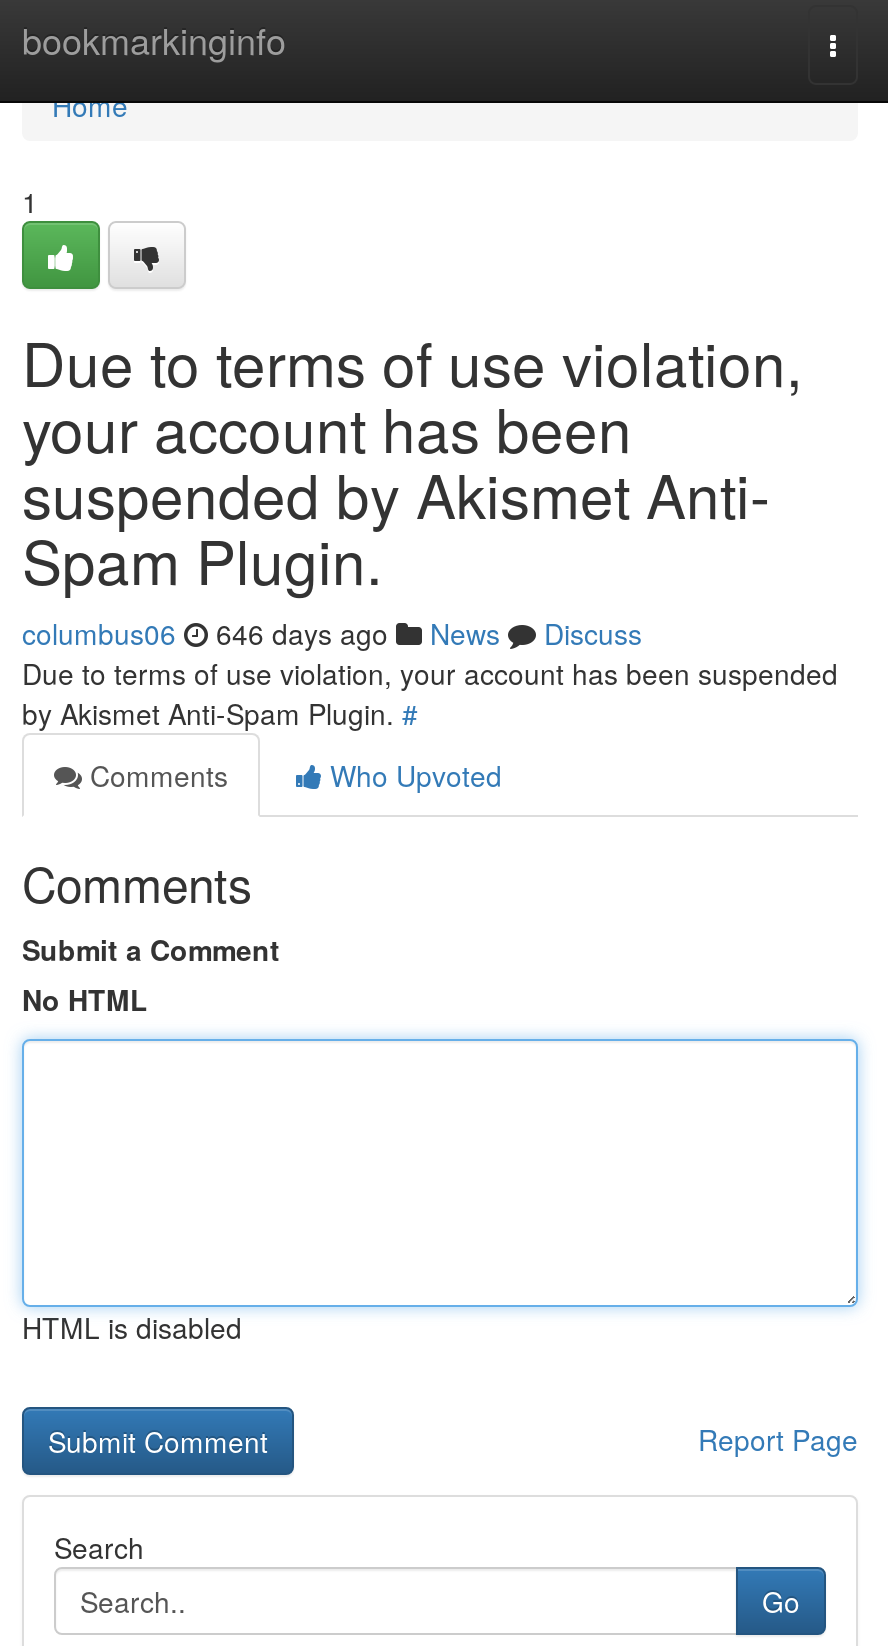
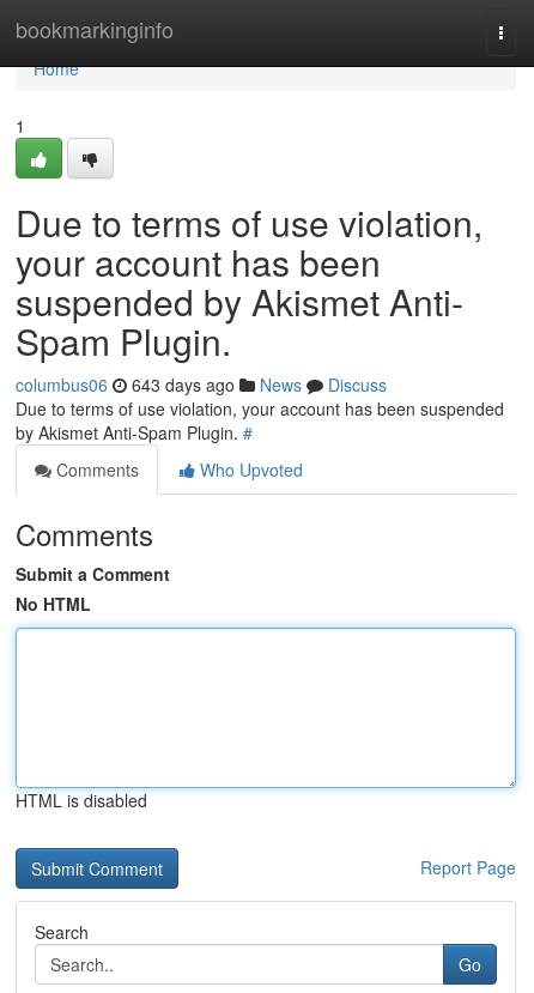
- columbus06 646 days ago News Discuss
+ columbus06 643 days ago News Discuss
